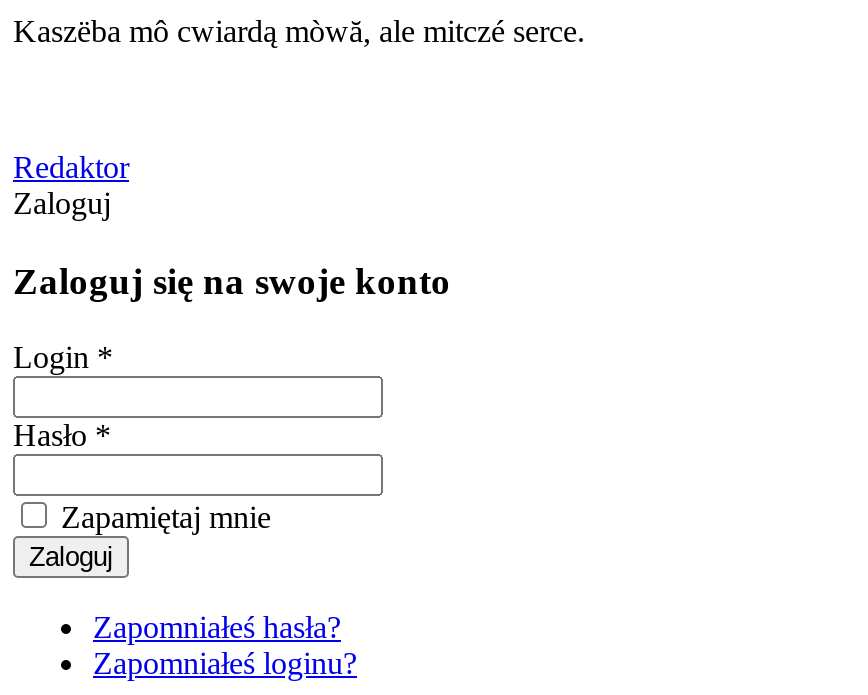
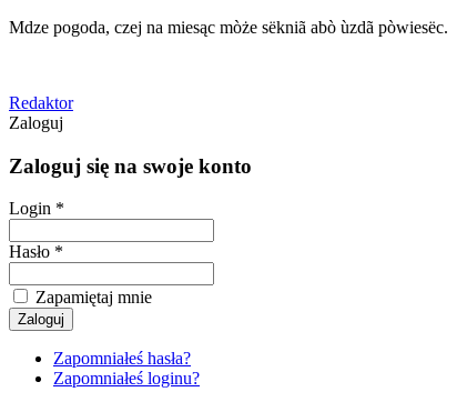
- Kaszëba mô cwiardą mòwă, ale mitczé serce.
+ Mdze pogoda, czej na miesąc mòże sëkniã abò ùzdã pòwiesëc.
